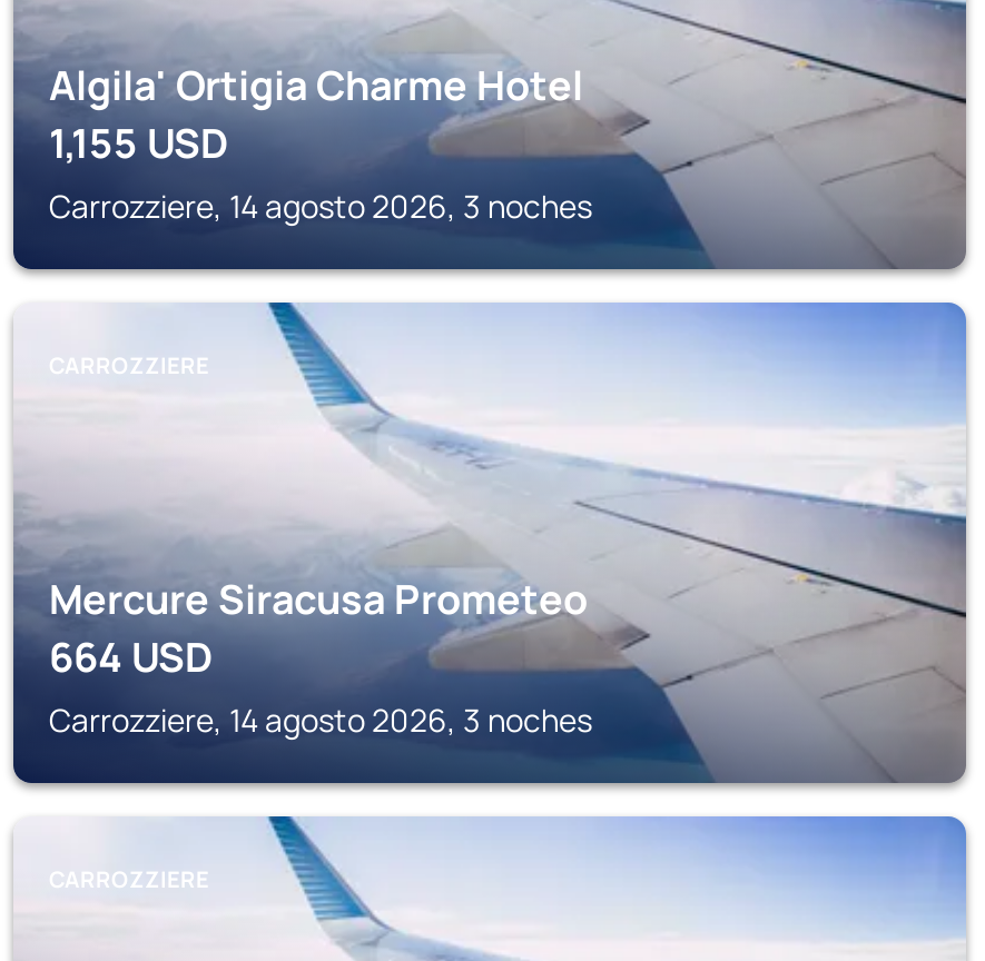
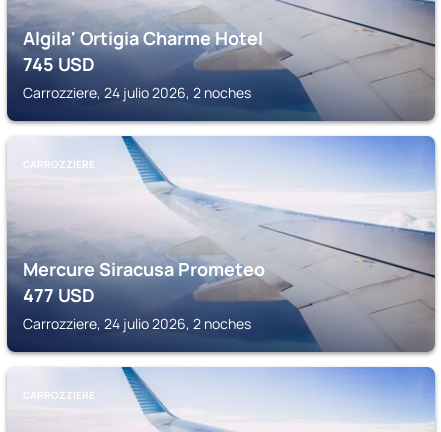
- 1,155 USD
+ 745 USD

- Carrozziere, 14 agosto 2026, 3 noches
+ Carrozziere, 24 julio 2026, 2 noches

- 664 USD
+ 477 USD

- Carrozziere, 14 agosto 2026, 3 noches
+ Carrozziere, 24 julio 2026, 2 noches
